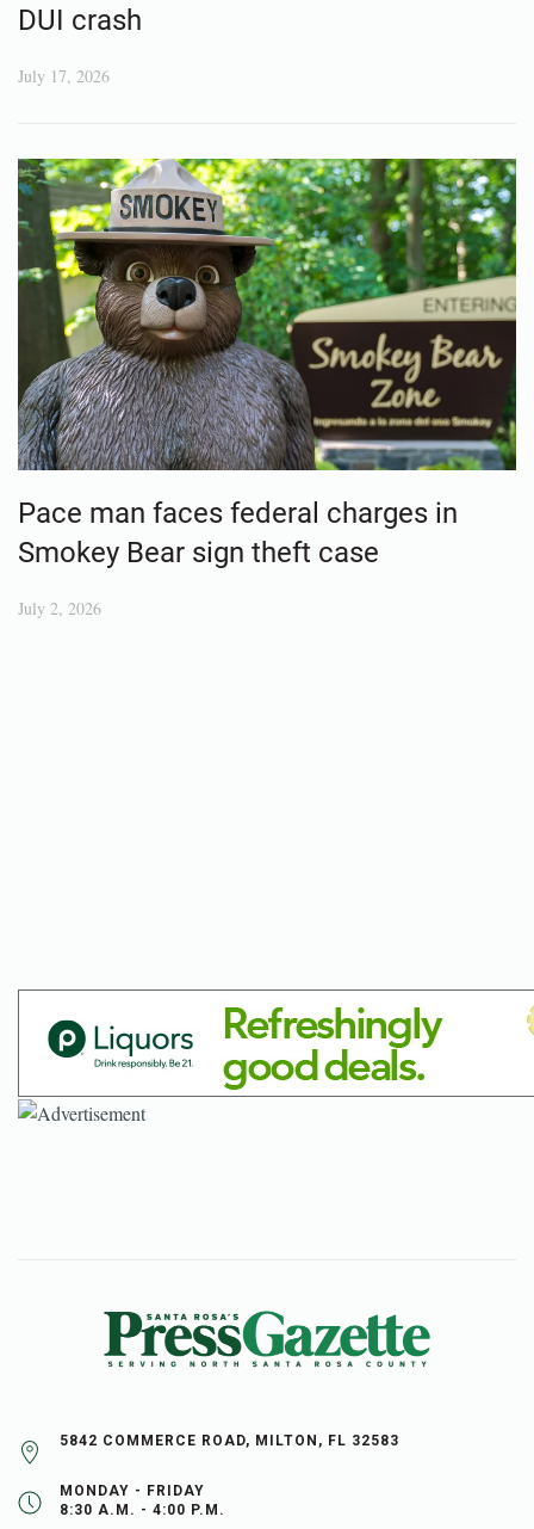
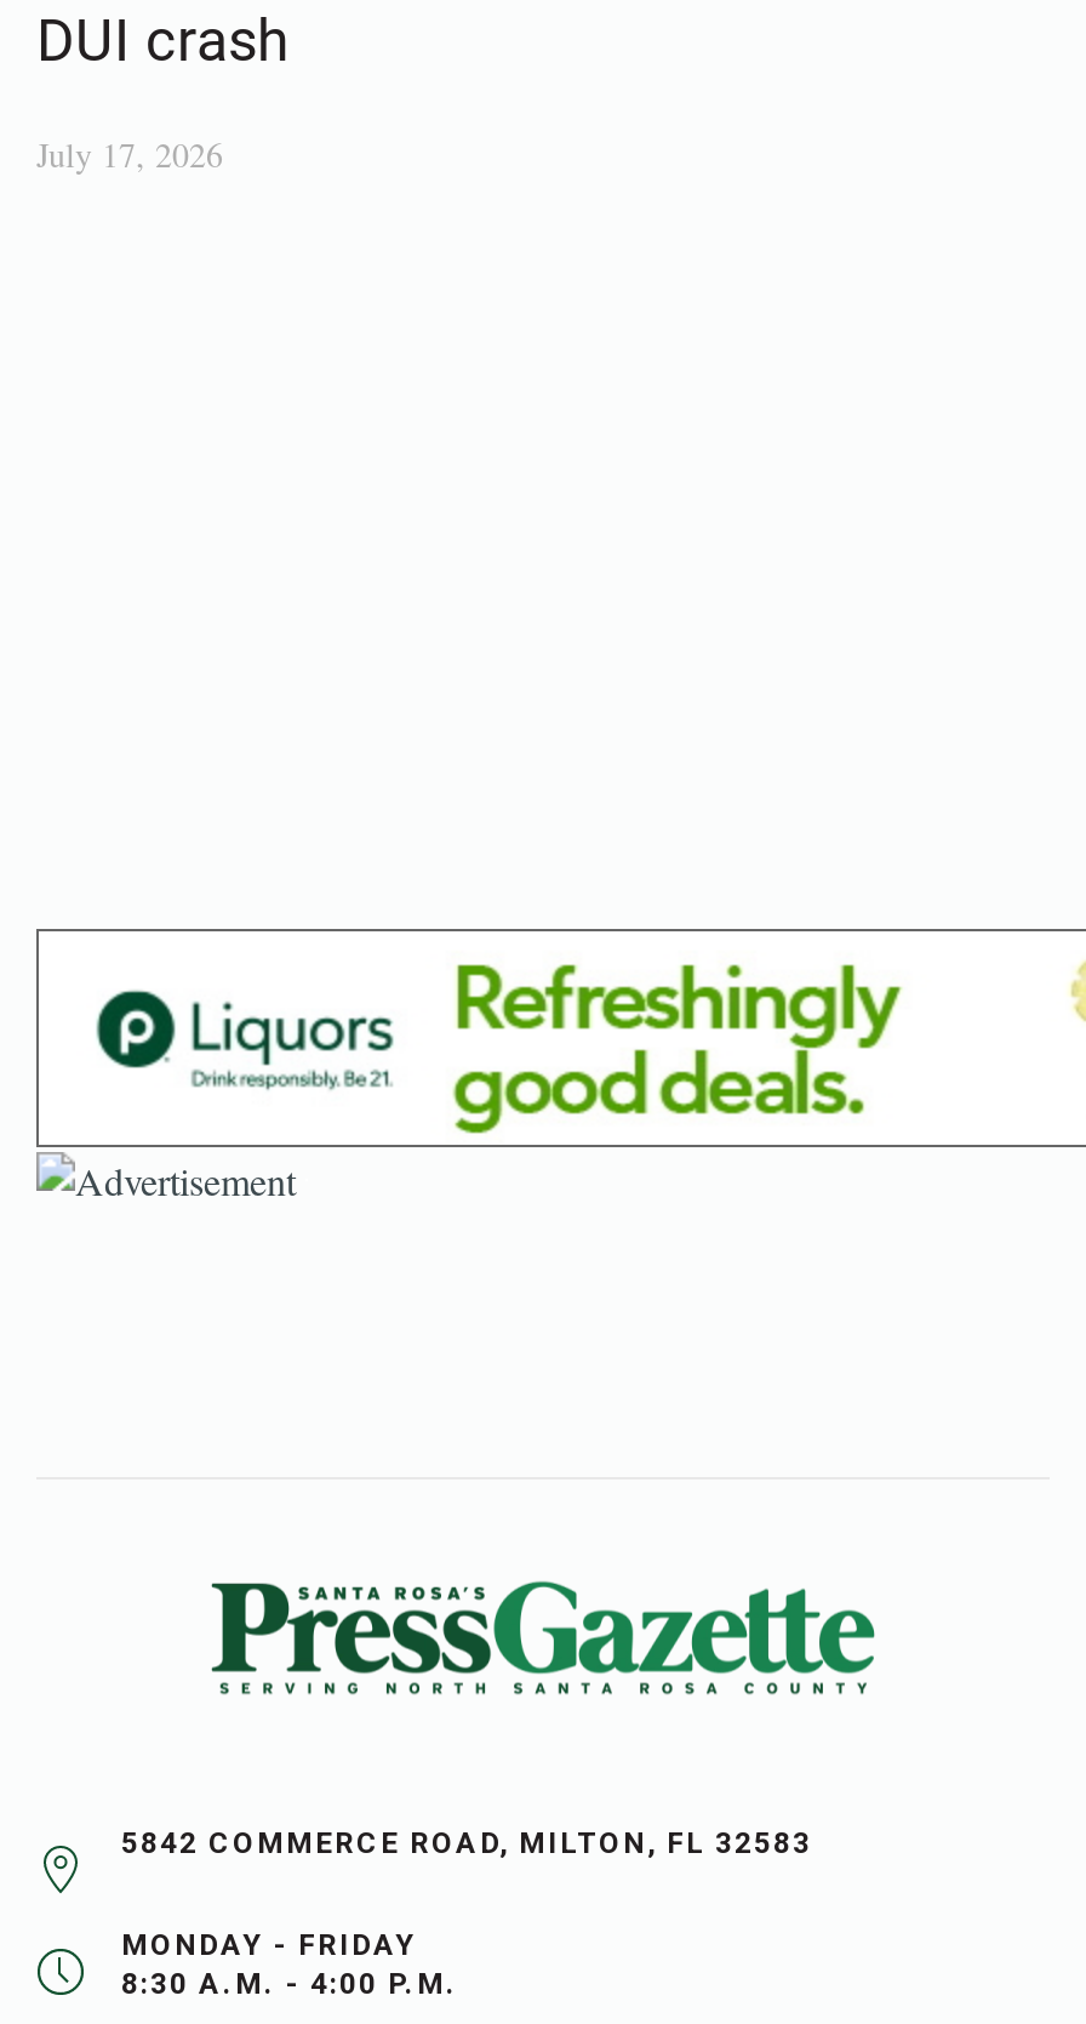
- [image]
- Pace man faces federal charges in
- Smokey Bear sign theft case
- July 2, 2026
